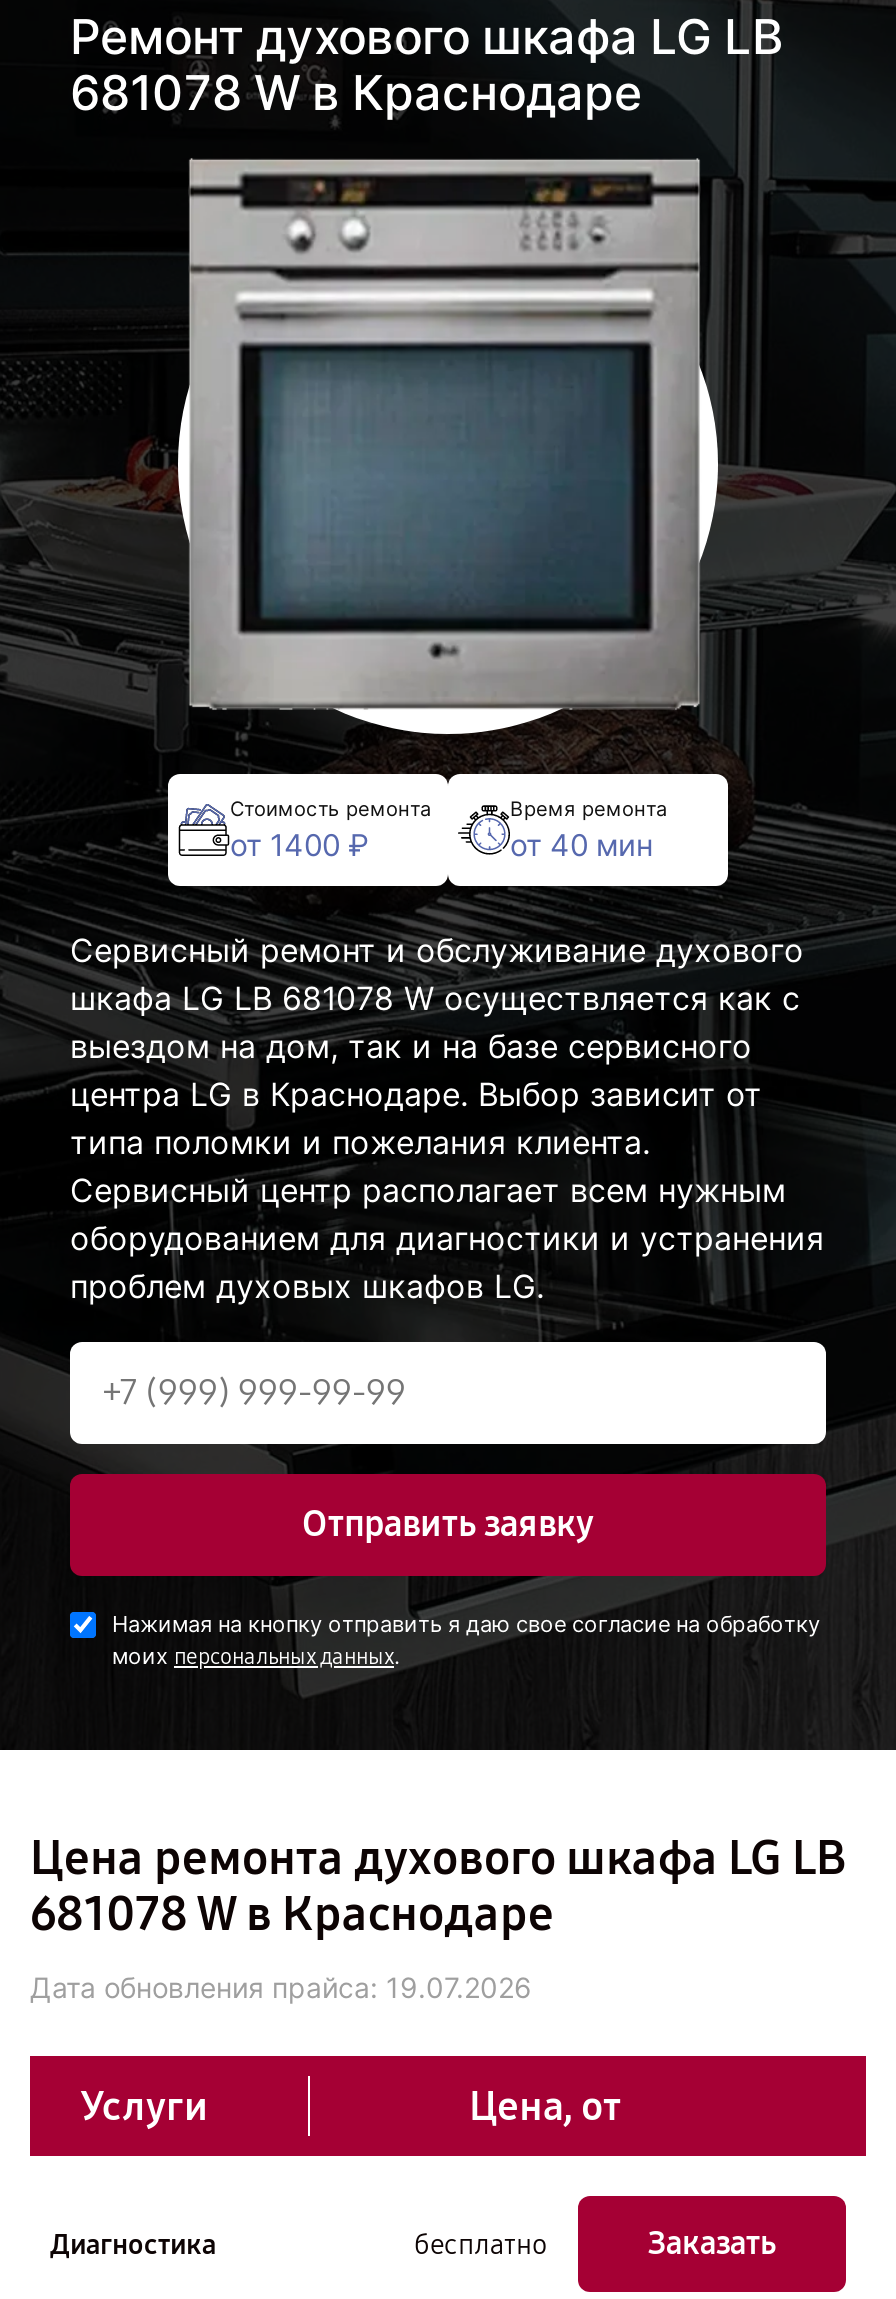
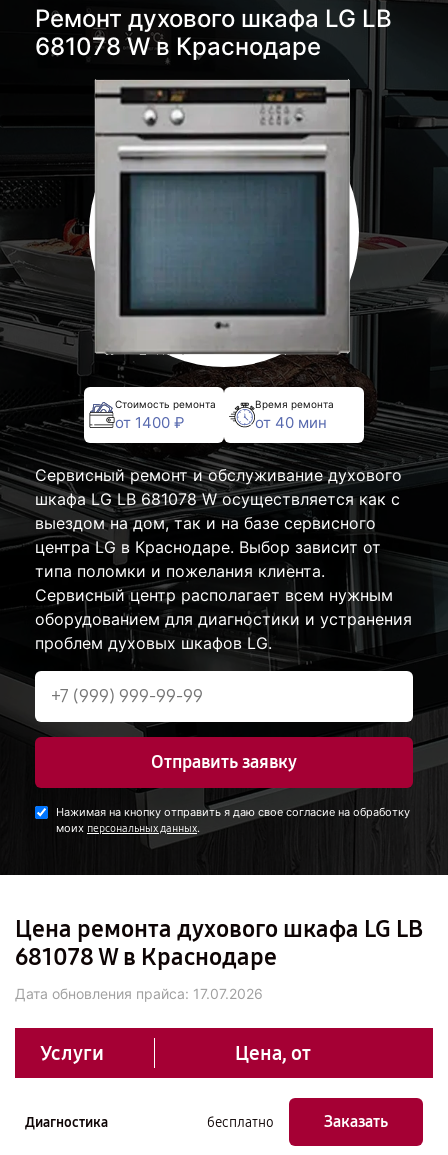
- Дата обновления прайса: 19.07.2026
+ Дата обновления прайса: 17.07.2026
